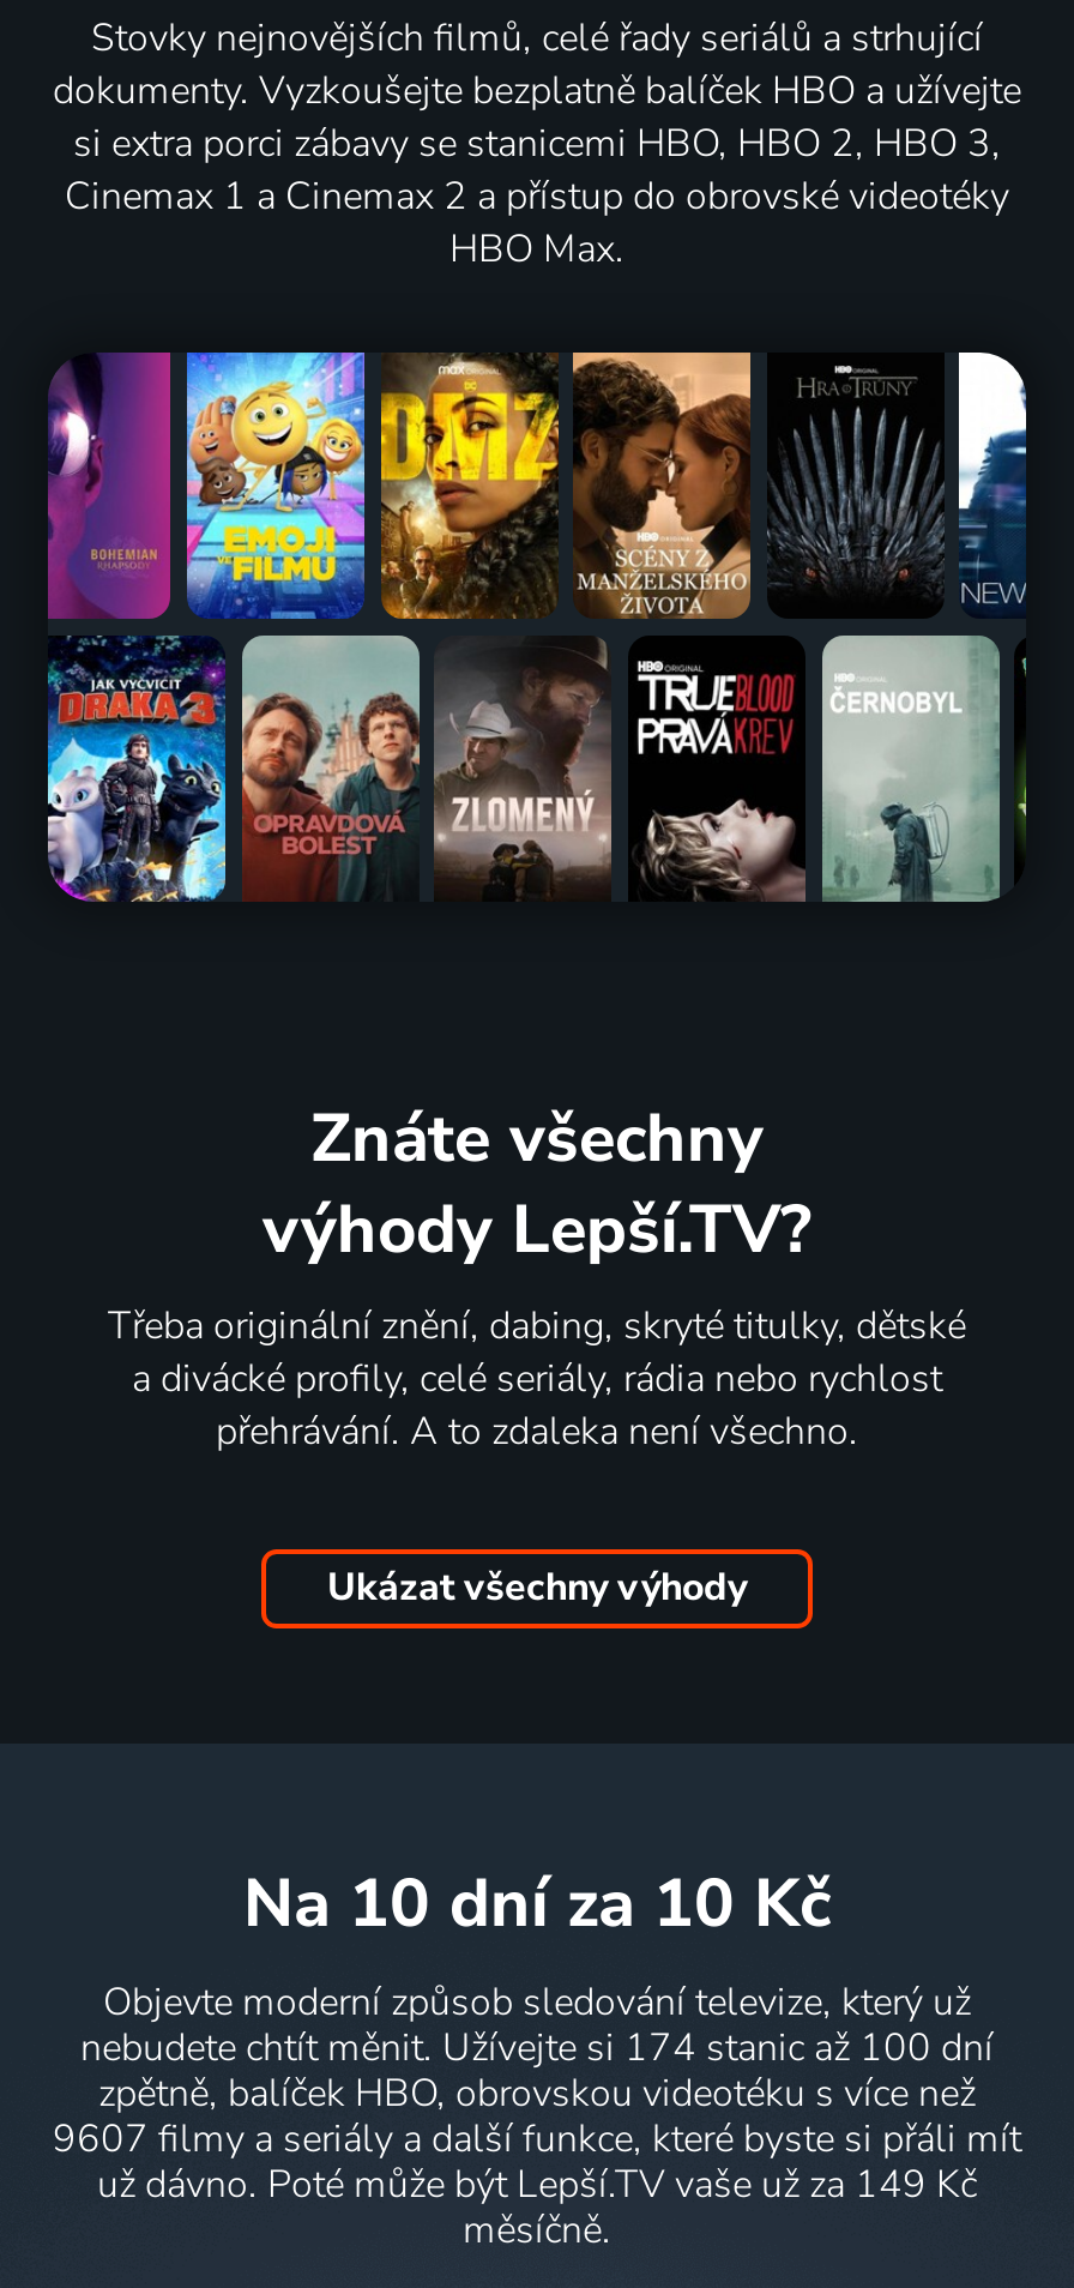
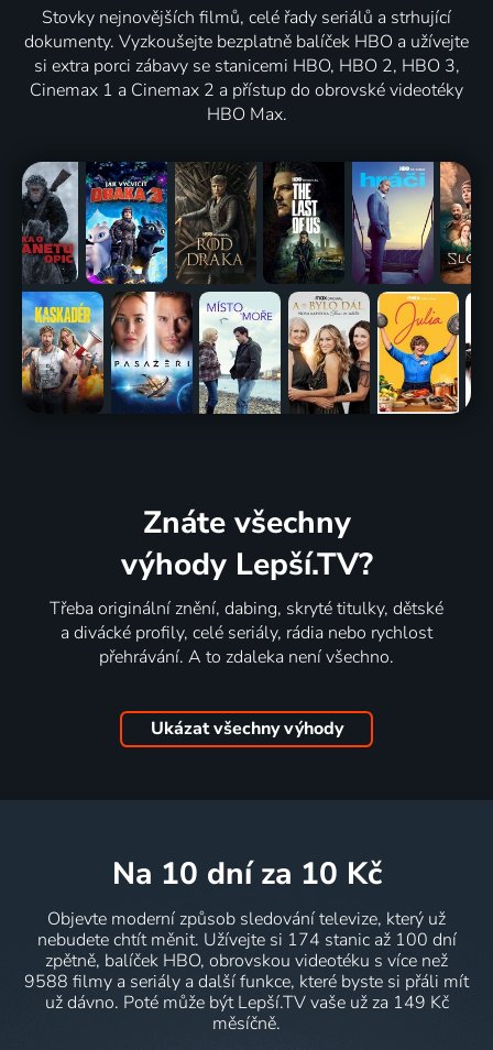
- [image]
+ [image]

- 9607 filmy a seriály a další funkce, které byste si přáli mít
+ 9588 filmy a seriály a další funkce, které byste si přáli mít
